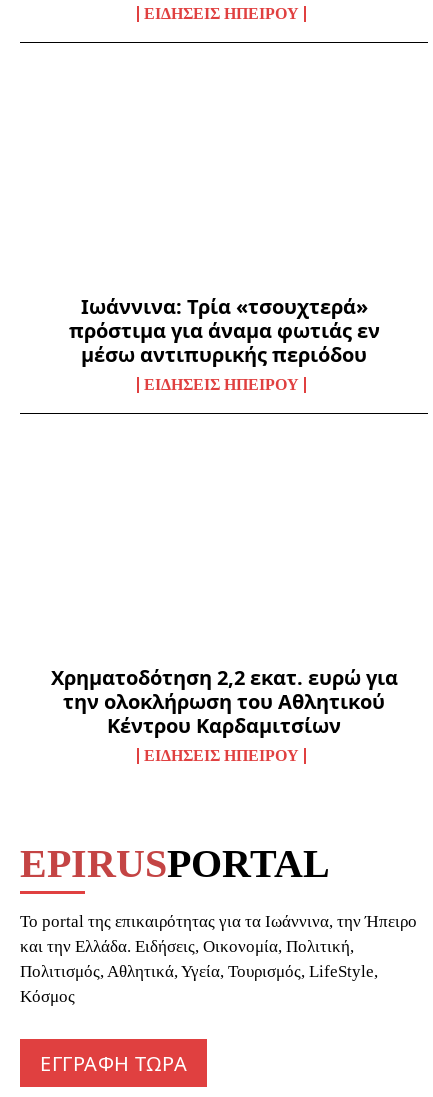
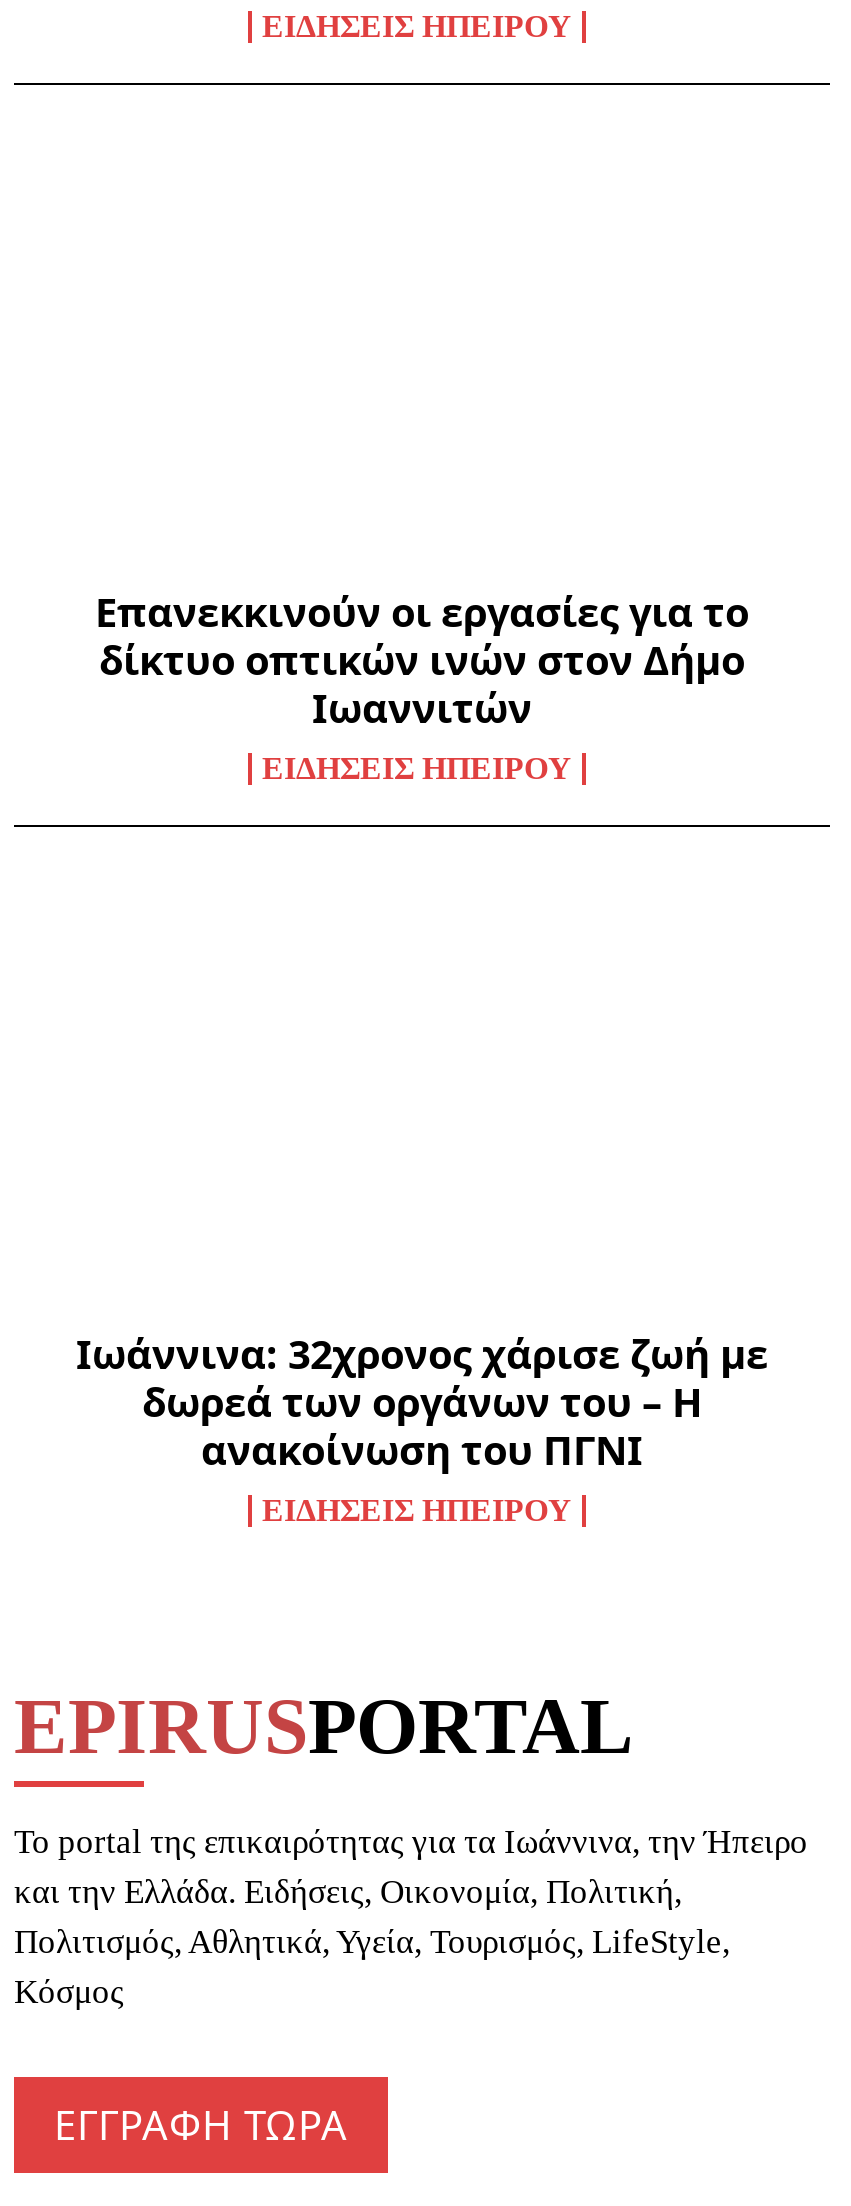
- Ιωάννινα: Τρία «τσουχτερά»
- πρόστιμα για άναμα φωτιάς εν
- μέσω αντιπυρικής περιόδου
+ Επανεκκινούν οι εργασίες για το
+ δίκτυο οπτικών ινών στον Δήμο
+ Ιωαννιτών

- Χρηματοδότηση 2,2 εκατ. ευρώ για
- την ολοκλήρωση του Αθλητικού
- Κέντρου Καρδαμιτσίων
+ Ιωάννινα: 32χρονος χάρισε ζωή με
+ δωρεά των οργάνων του – Η
+ ανακοίνωση του ΠΓΝΙ
